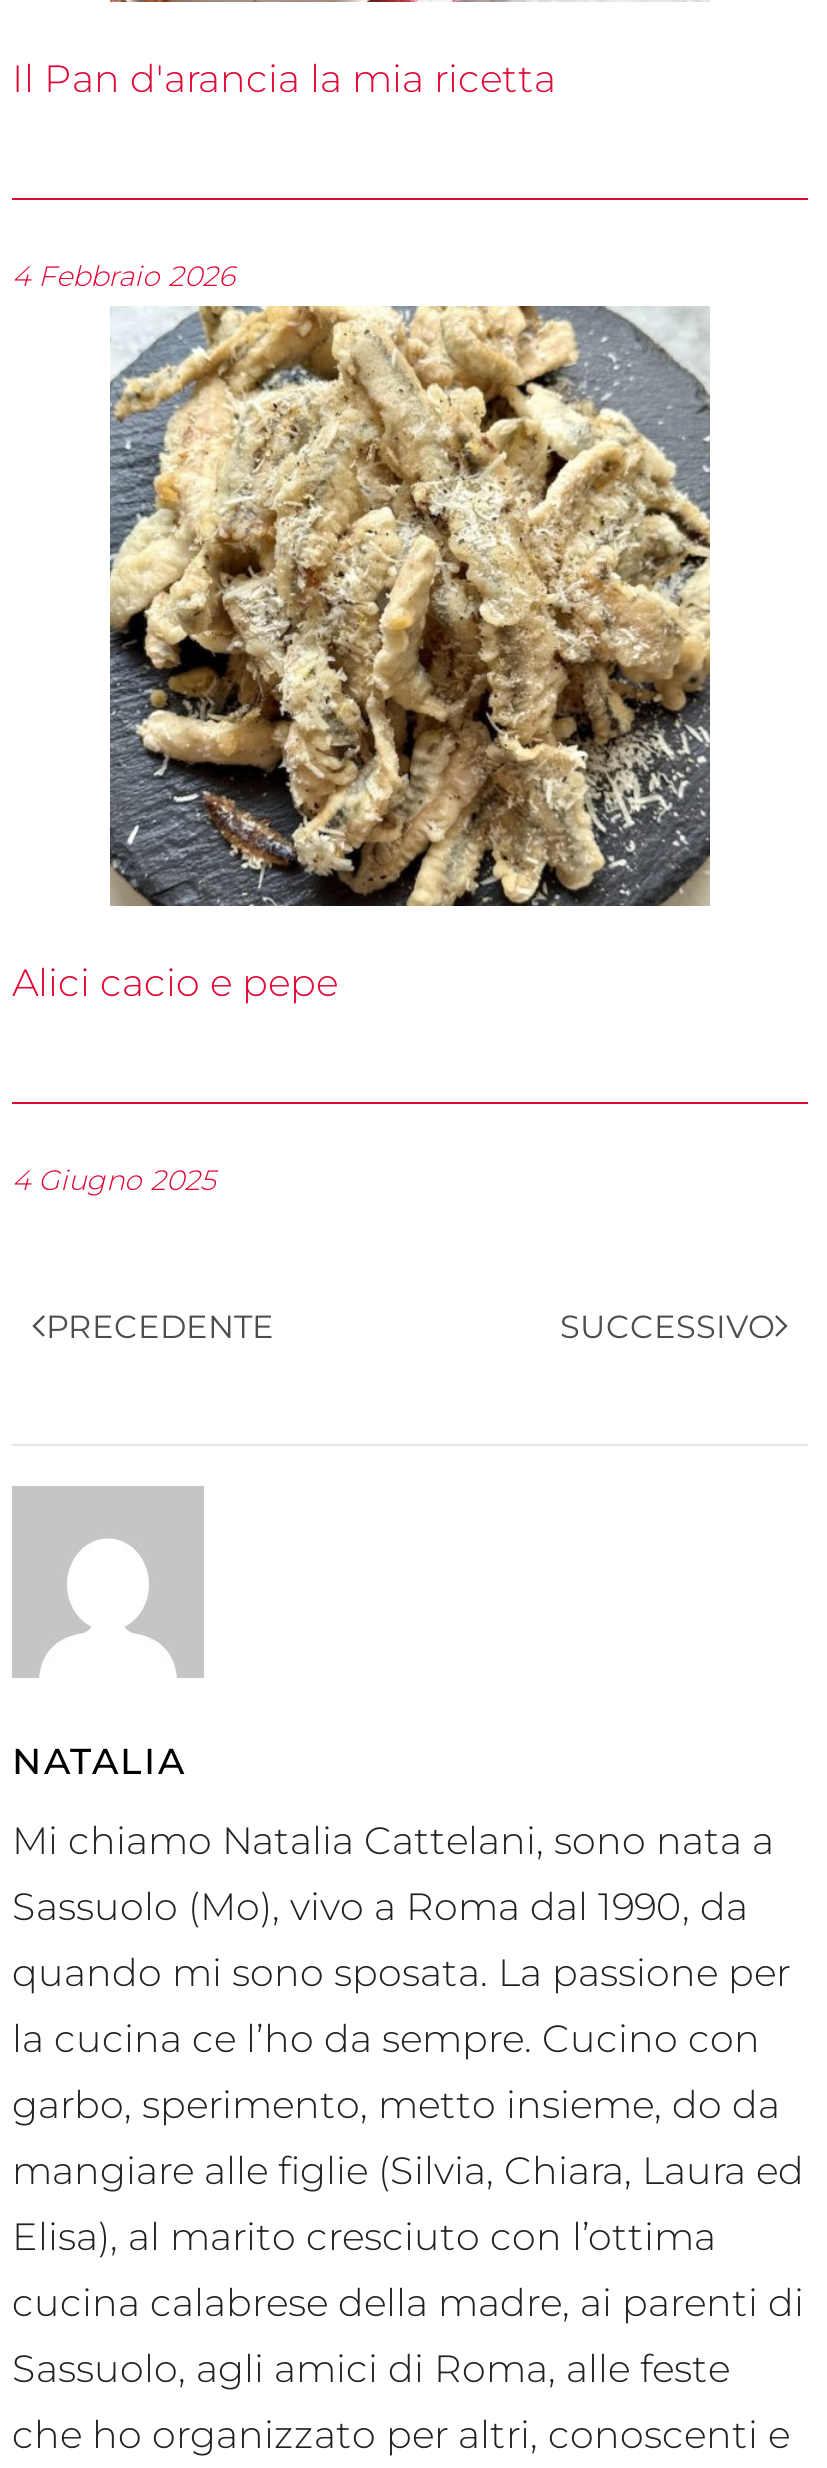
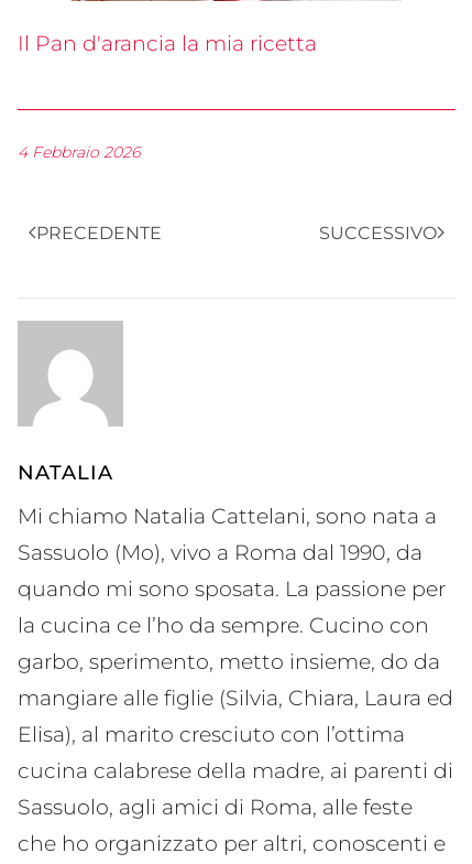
- [image]
- Alici cacio e pepe

- 4 Giugno 2025
